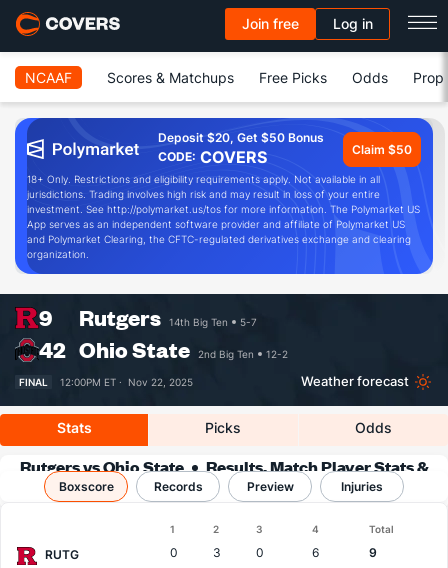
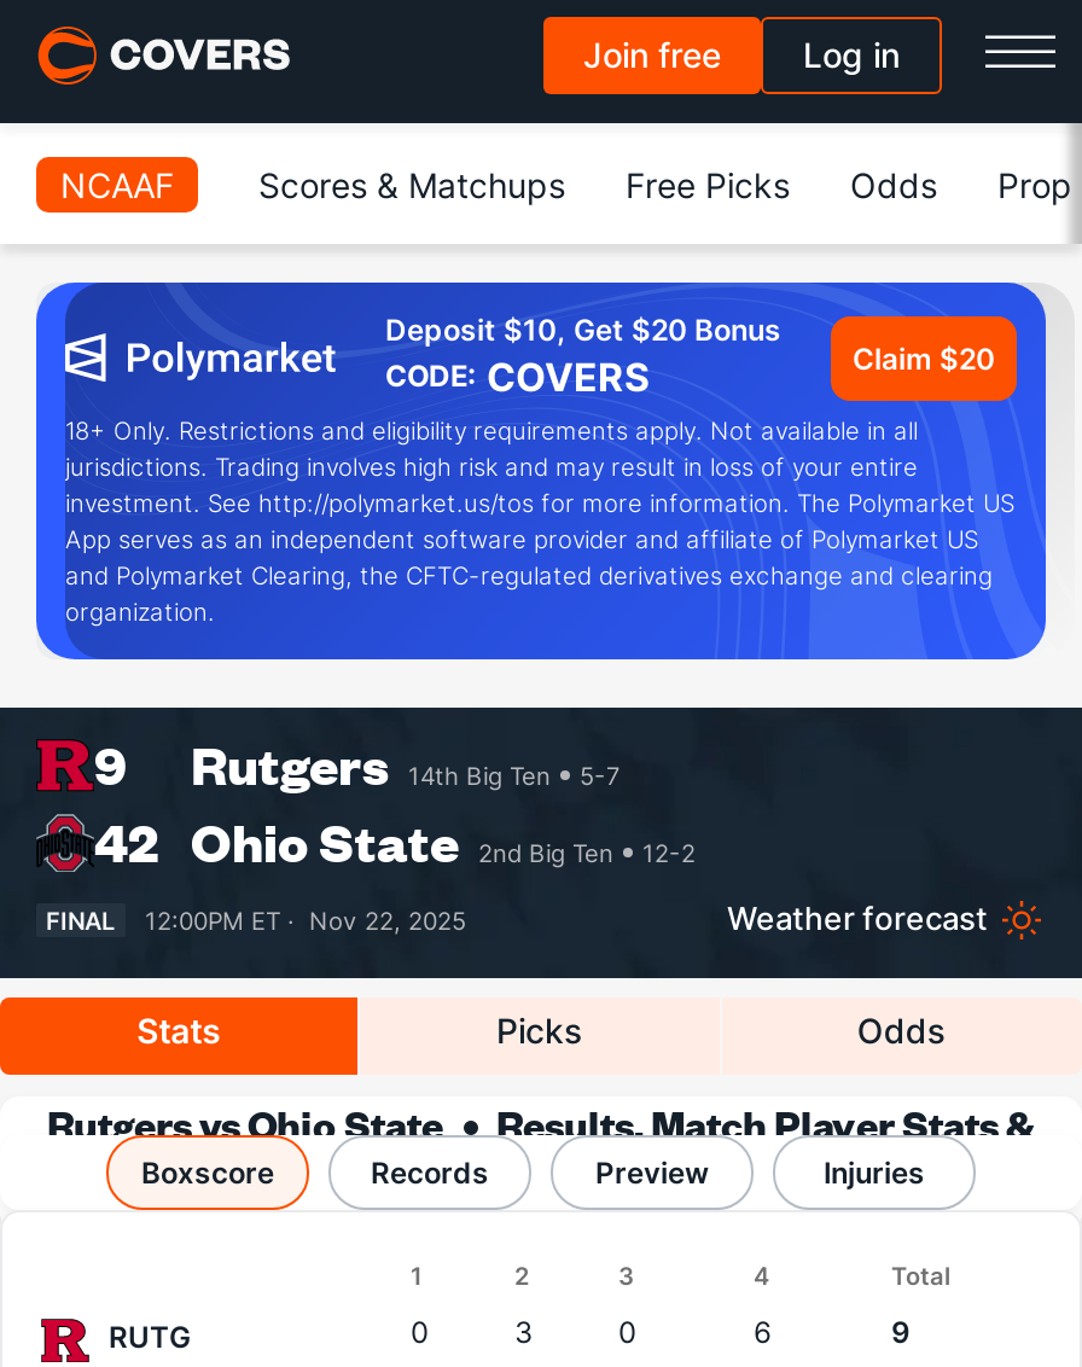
- Deposit $20, Get $50 Bonus
+ Deposit $10, Get $20 Bonus

- Claim $50
+ Claim $20
